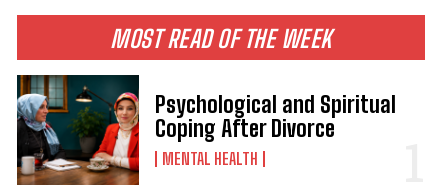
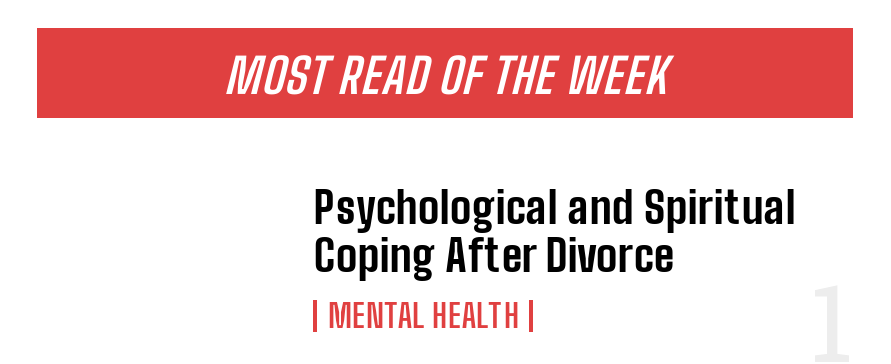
- [image]
